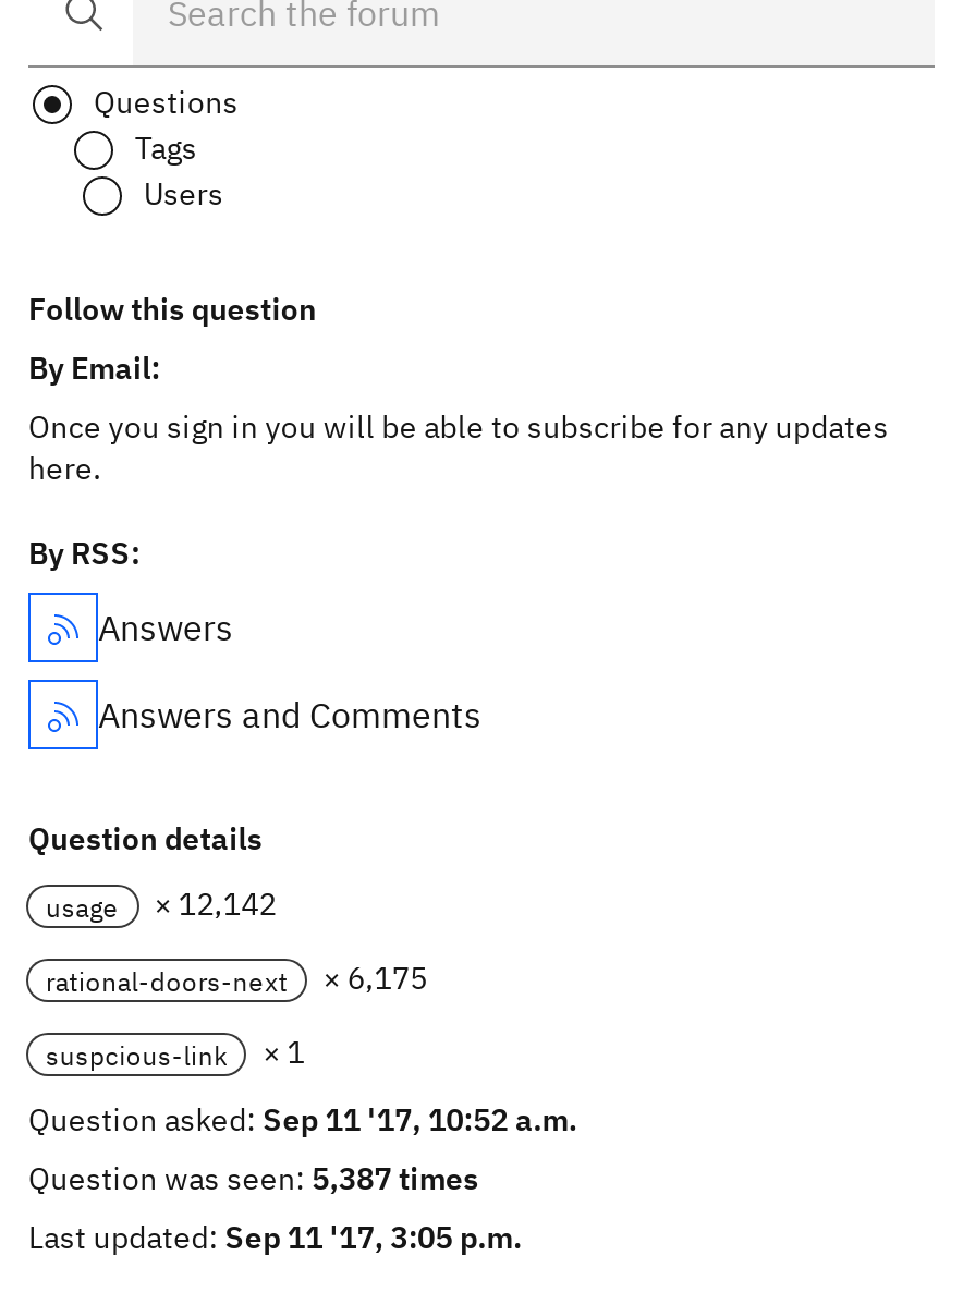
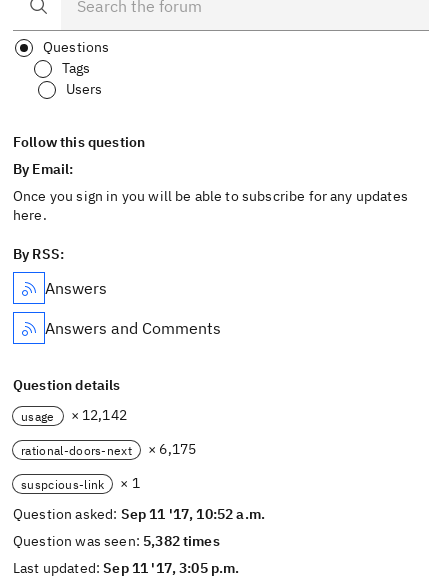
- Question was seen: 5,387 times
+ Question was seen: 5,382 times
